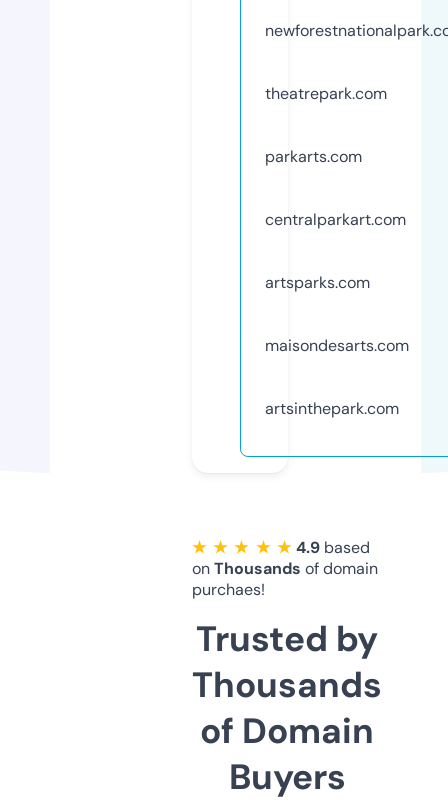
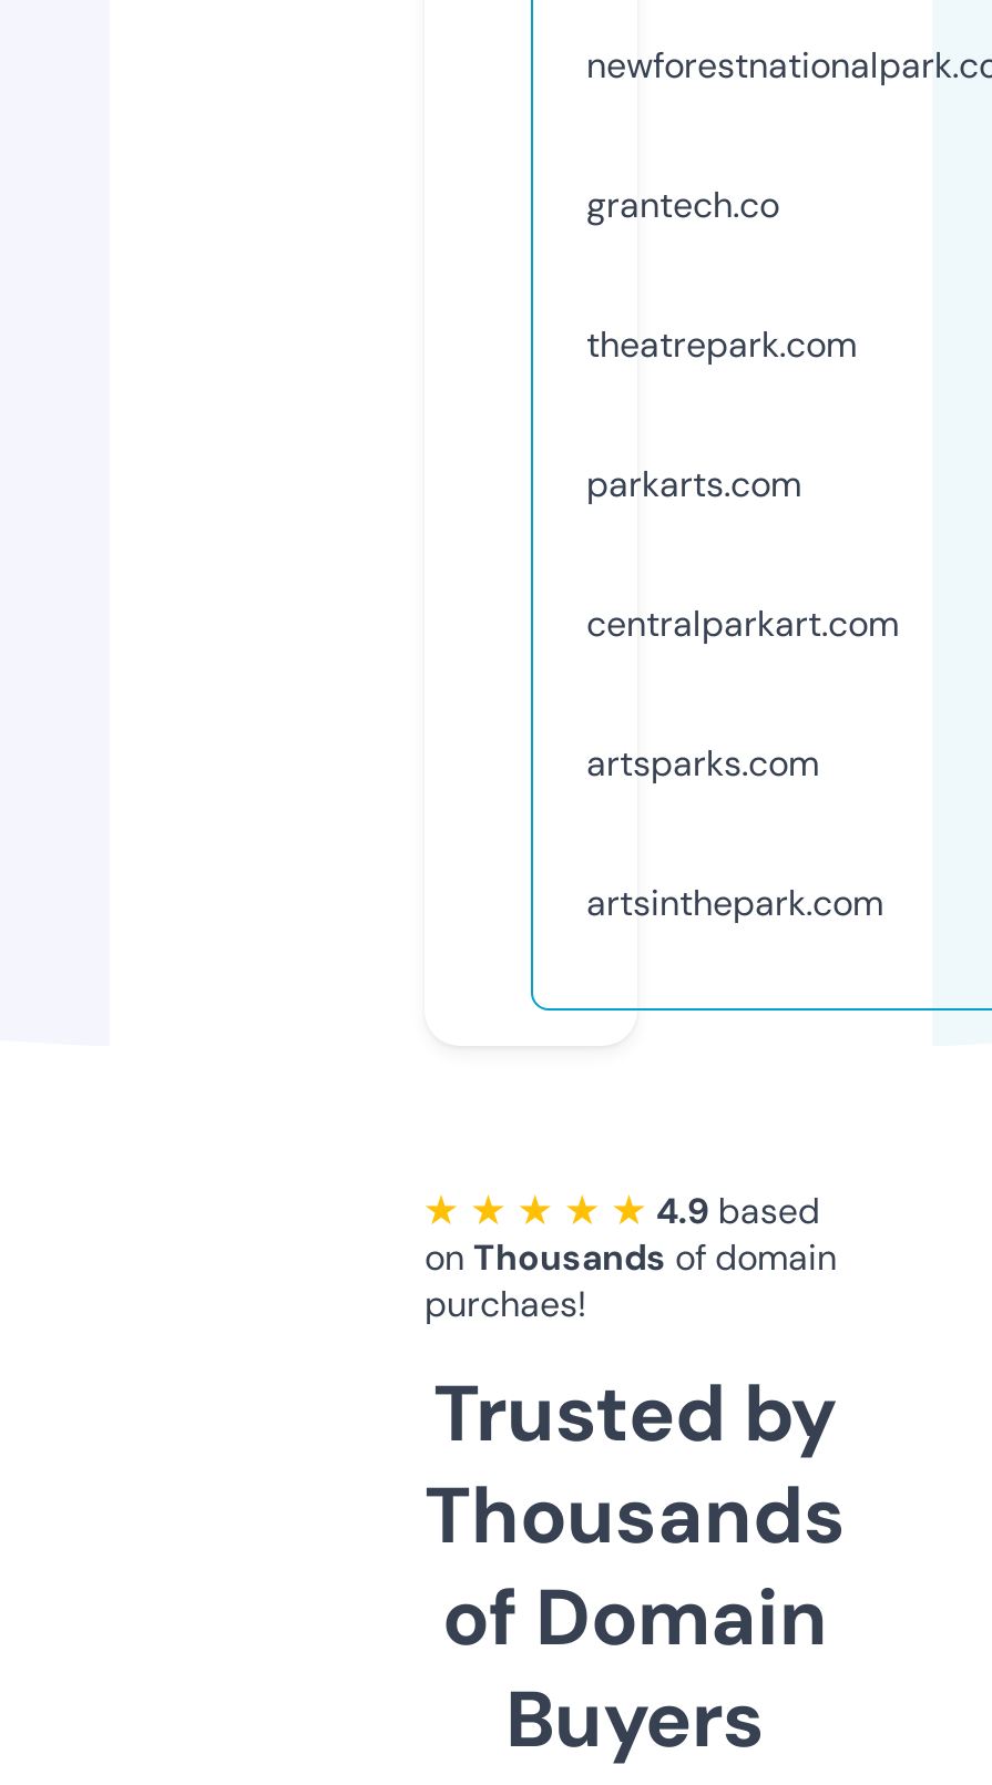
+ grantech.co

moved down: theatrepark.com | parkarts.com | centralparkart.com | artsparks.com

- maisondesarts.com
